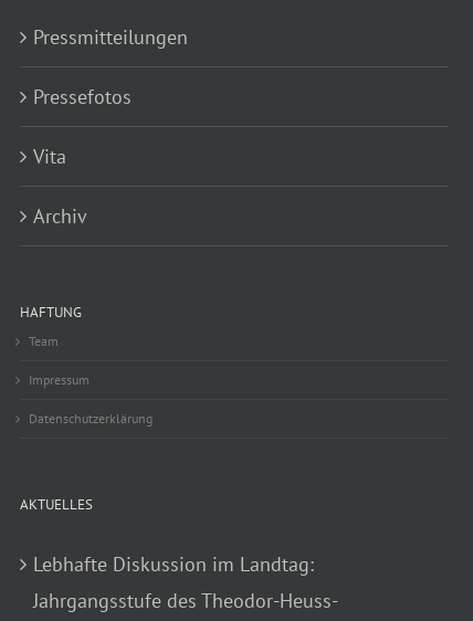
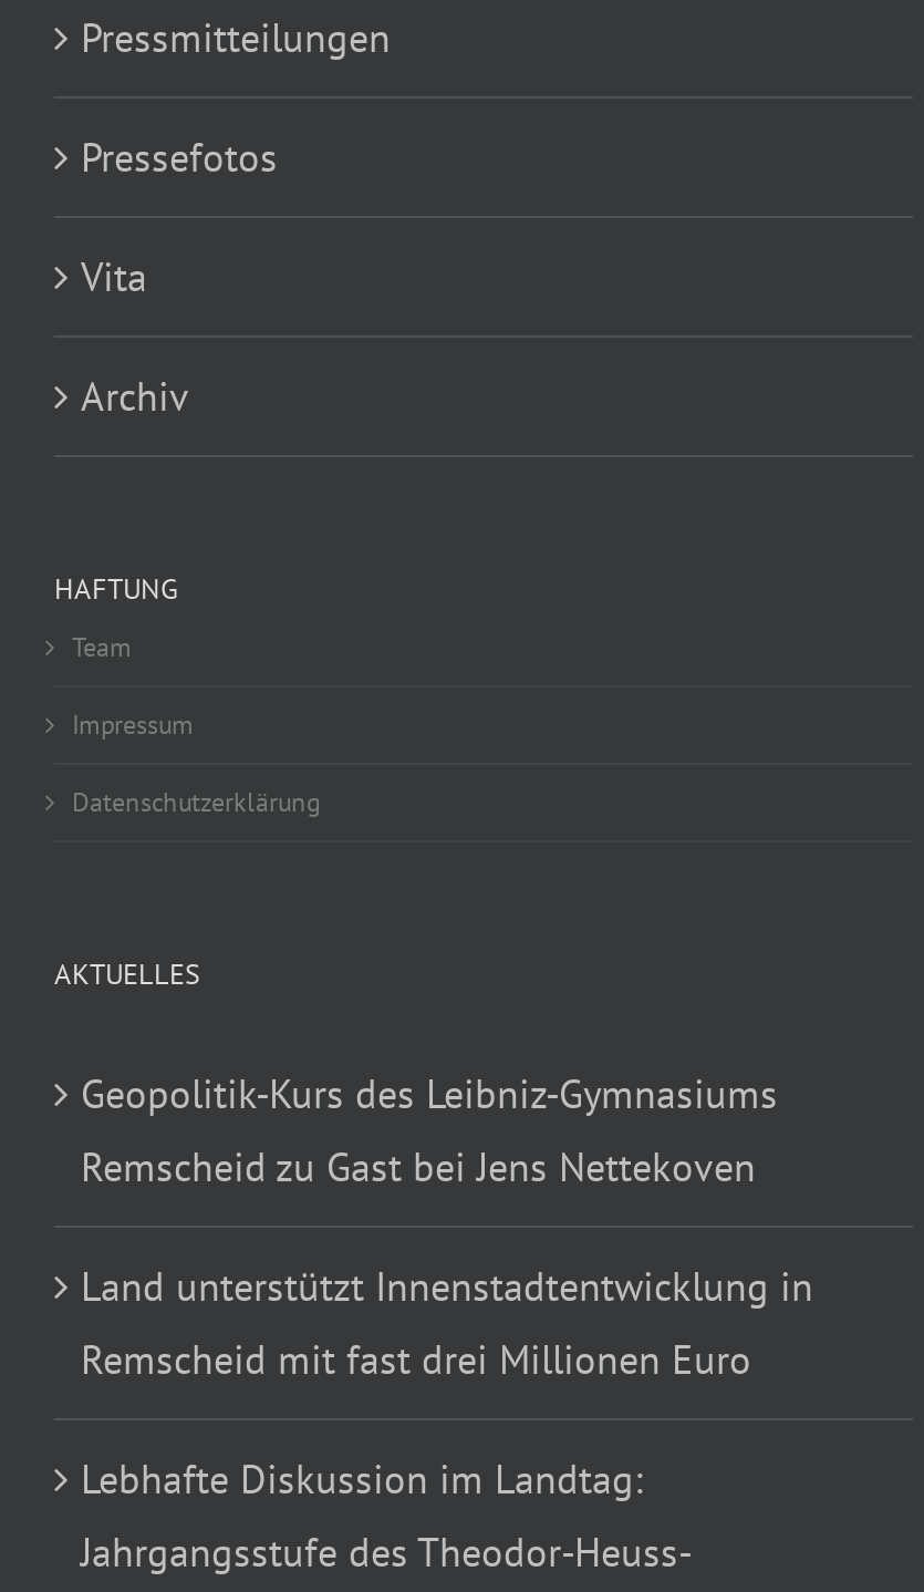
+ Geopolitik-Kurs des Leibniz-Gymnasiums
+ Remscheid zu Gast bei Jens Nettekoven
+ Land unterstützt Innenstadtentwicklung in
+ Remscheid mit fast drei Millionen Euro
